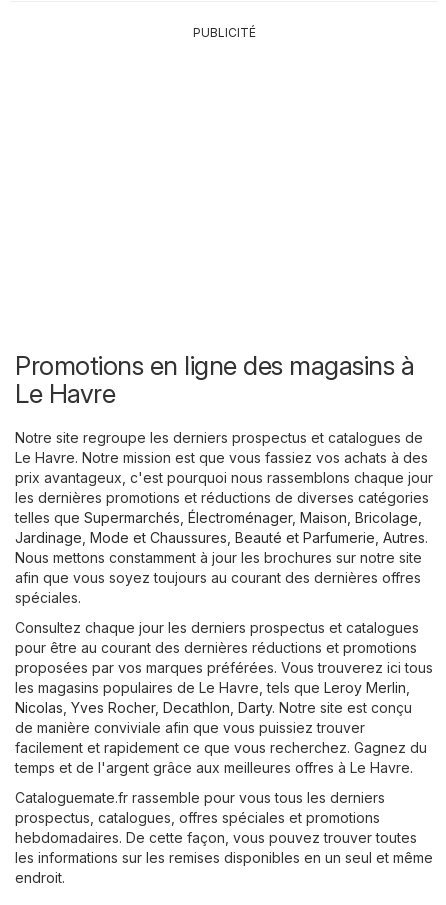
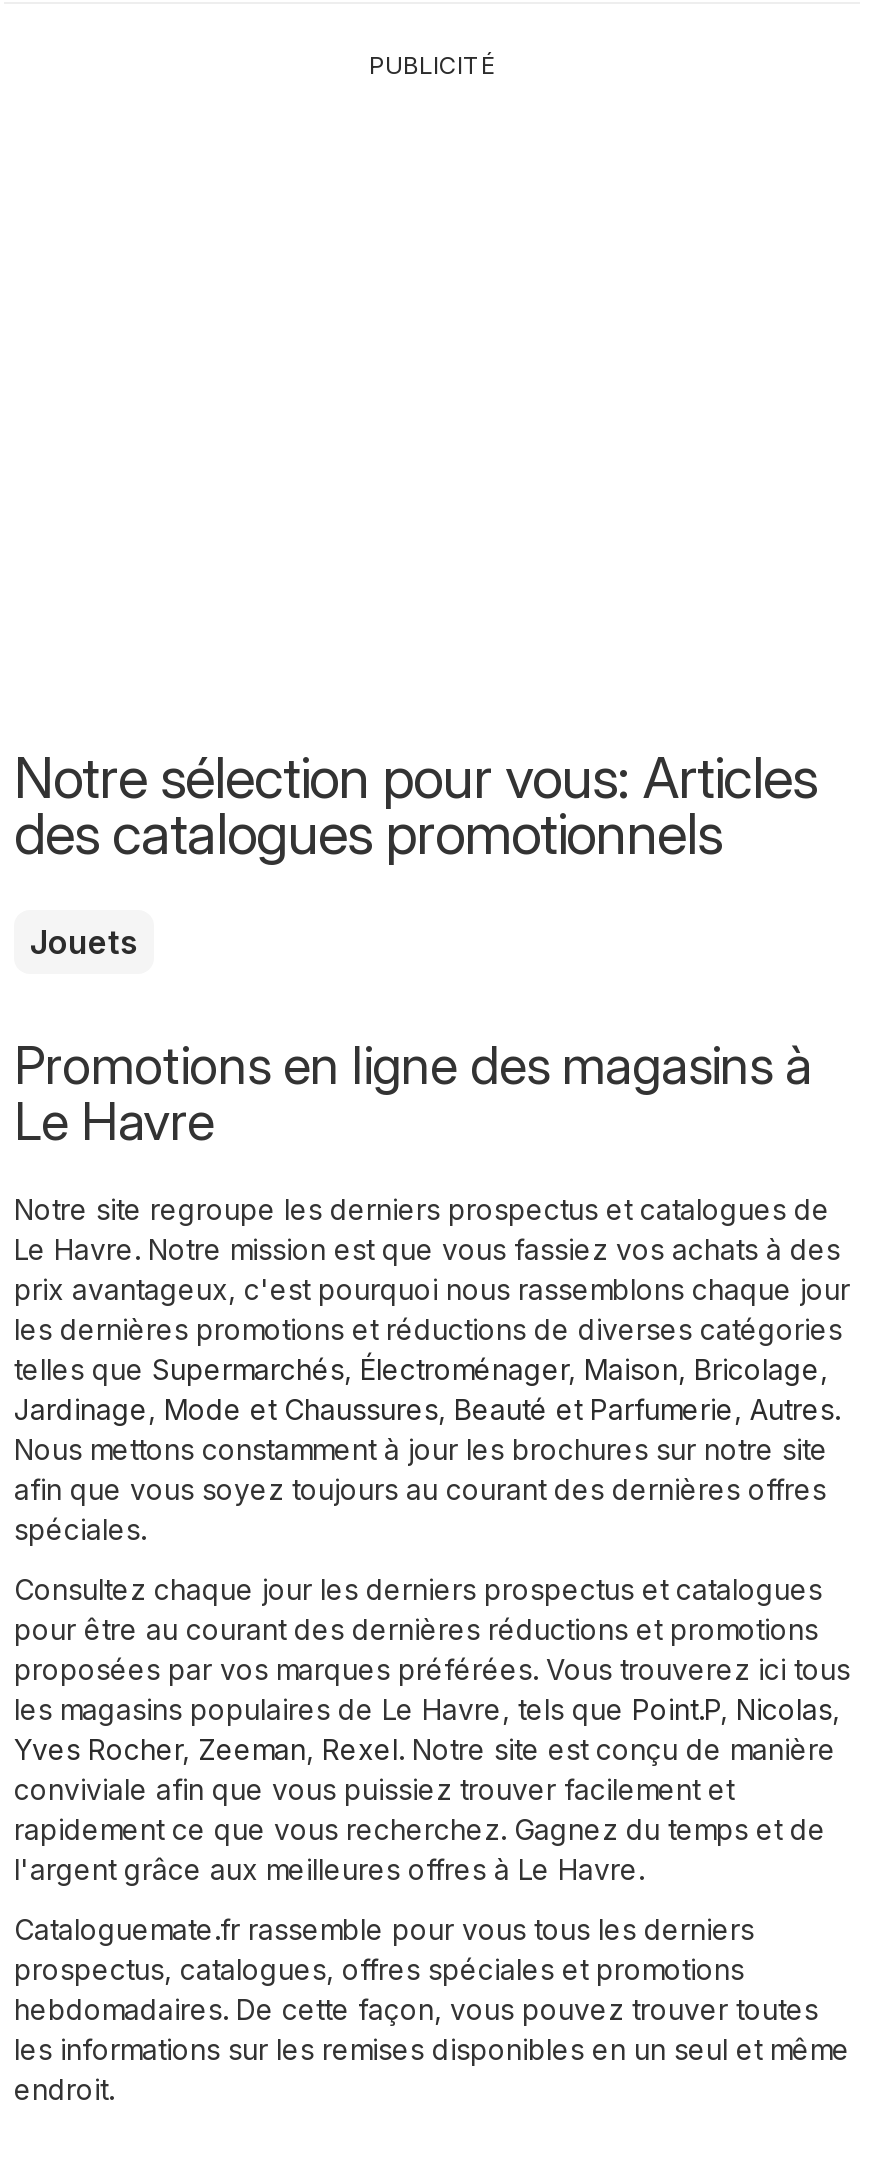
+ Notre sélection pour vous: Articles
+ des catalogues promotionnels
+ Jouets

- les magasins populaires de Le Havre, tels que Leroy Merlin,
- Nicolas, Yves Rocher, Decathlon, Darty. Notre site est conçu
- de manière conviviale afin que vous puissiez trouver
- facilement et rapidement ce que vous recherchez. Gagnez du
- temps et de l'argent grâce aux meilleures offres à Le Havre.
+ les magasins populaires de Le Havre, tels que Point.P, Nicolas,
+ Yves Rocher, Zeeman, Rexel. Notre site est conçu de manière
+ conviviale afin que vous puissiez trouver facilement et
+ rapidement ce que vous recherchez. Gagnez du temps et de
+ l'argent grâce aux meilleures offres à Le Havre.
